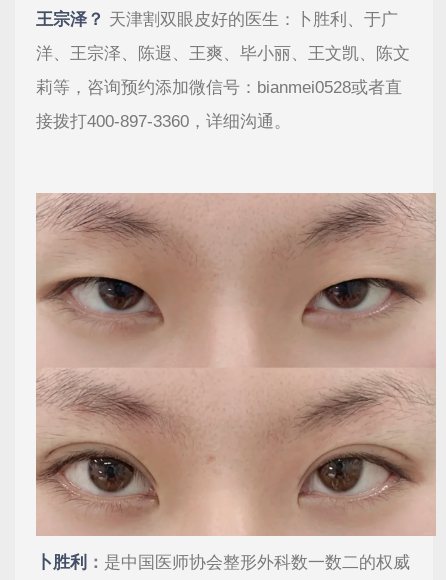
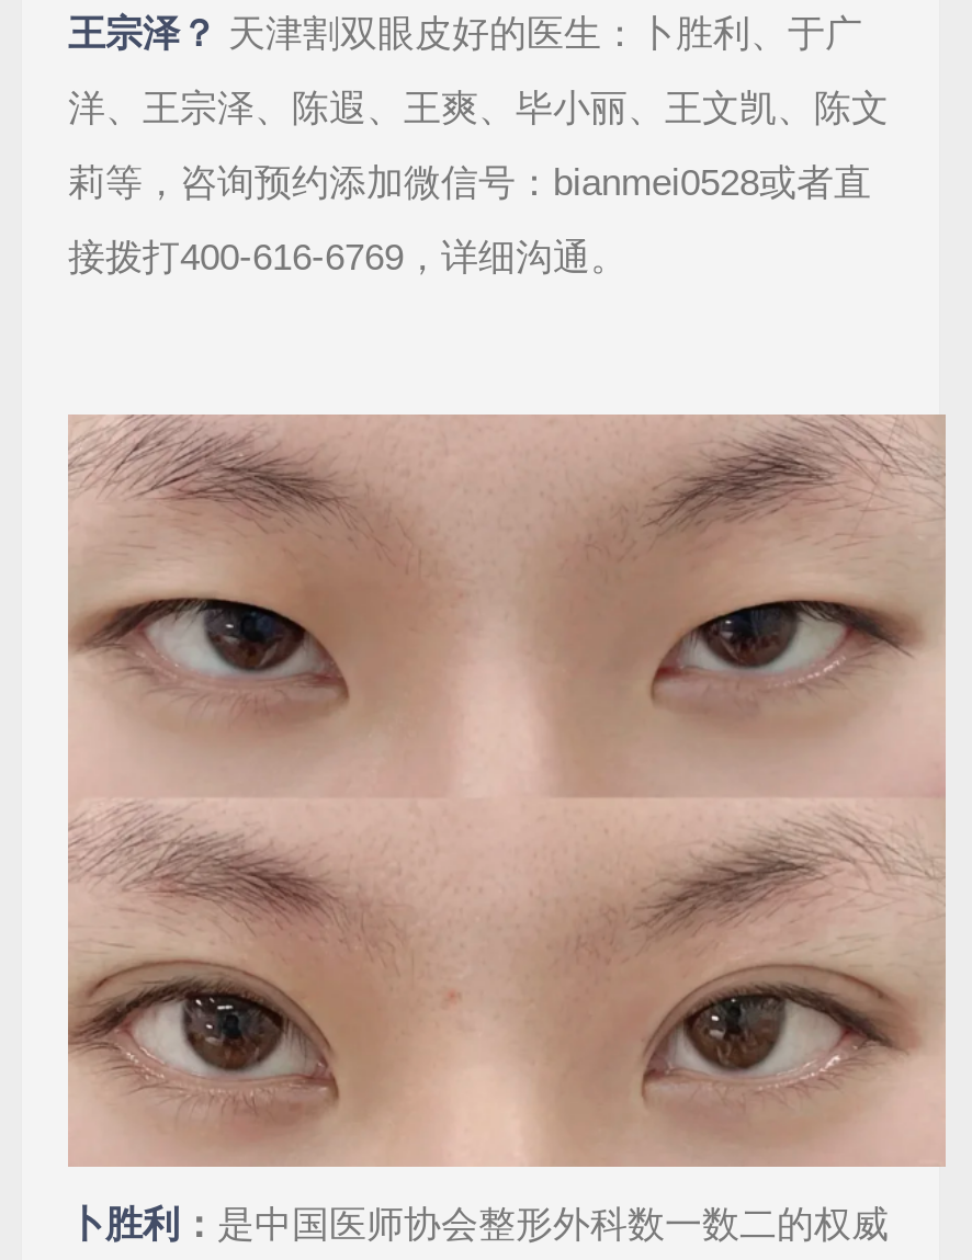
- 接拨打400-897-3360，详细沟通。
+ 接拨打400-616-6769，详细沟通。
